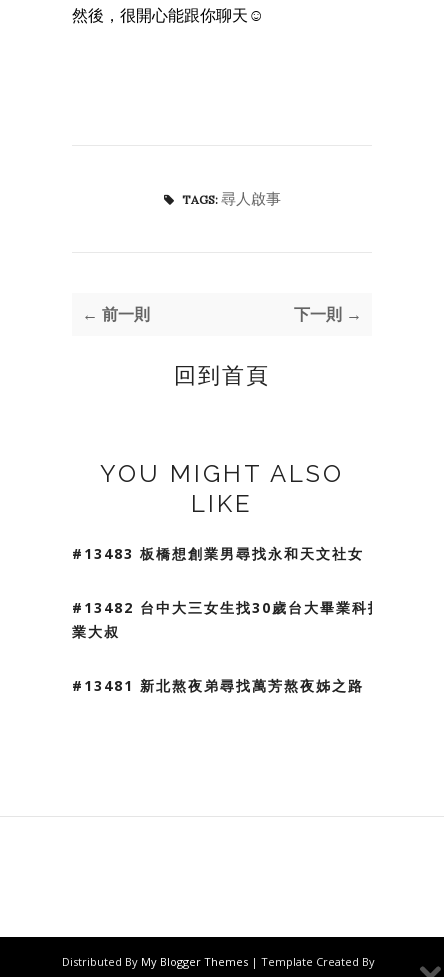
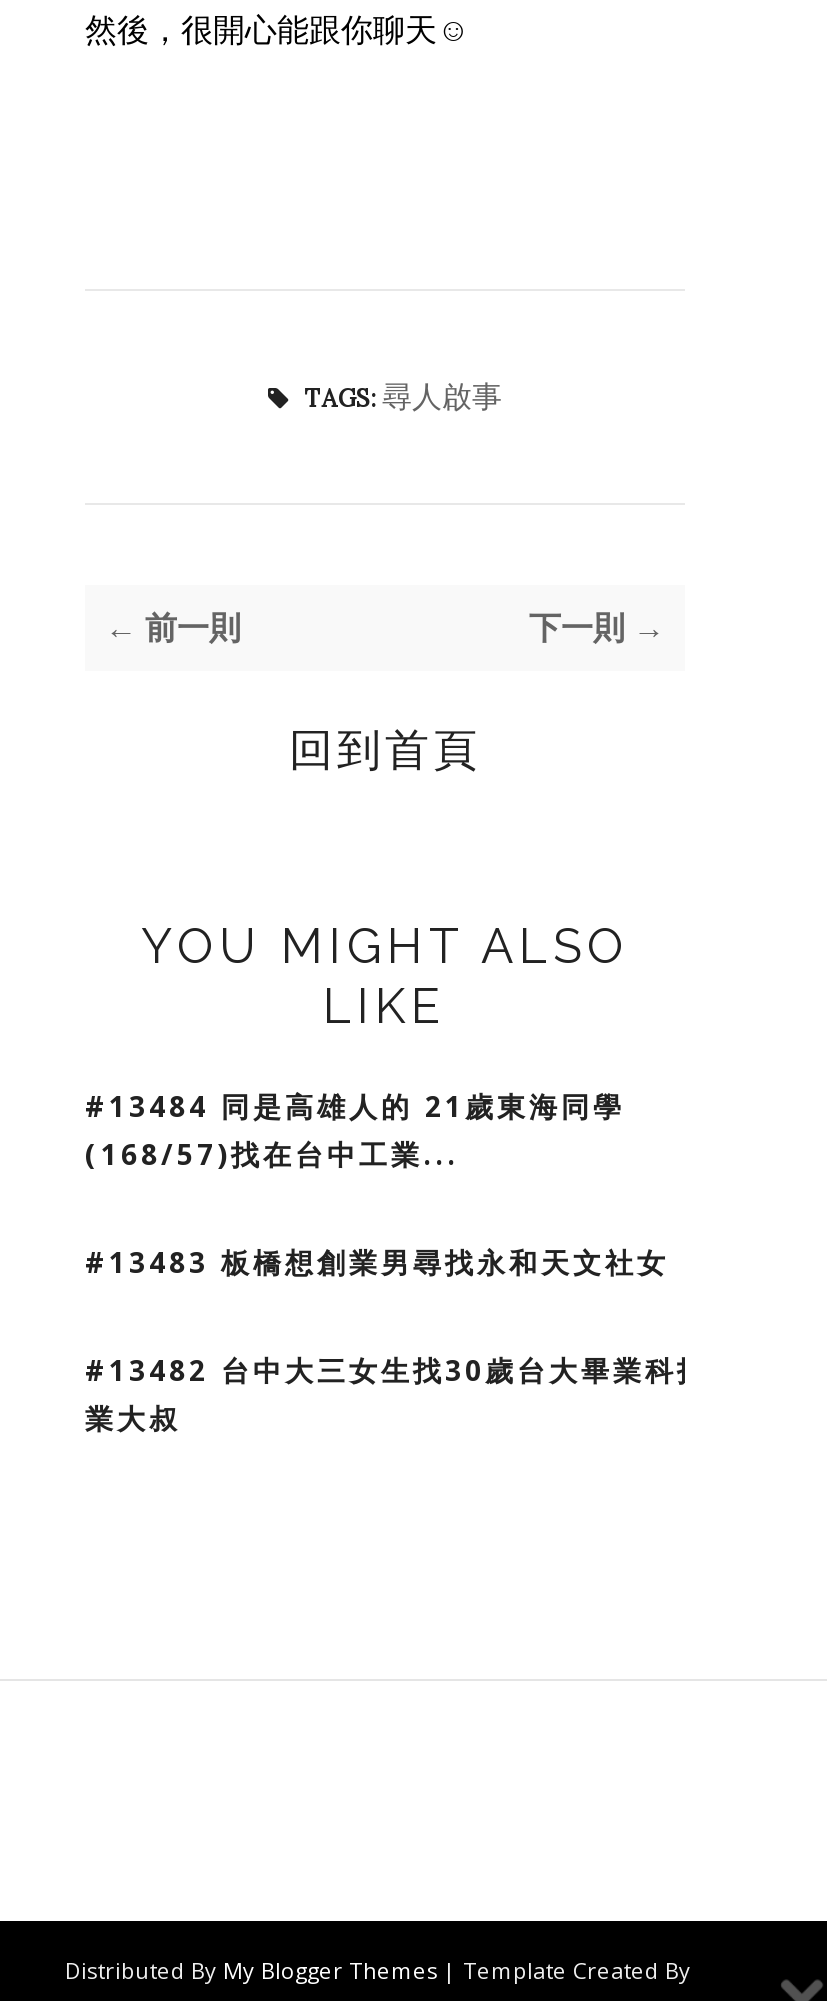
+ #13484 同是高雄人的 21歲東海同學
+ (168/57)找在台中工業...

moved down: #13483 板橋想創業男尋找永和天文社女 | #13482 台中大三女生找30歲台大畢業科技 | 業大叔

- #13481 新北熬夜弟尋找萬芳熬夜姊之路
